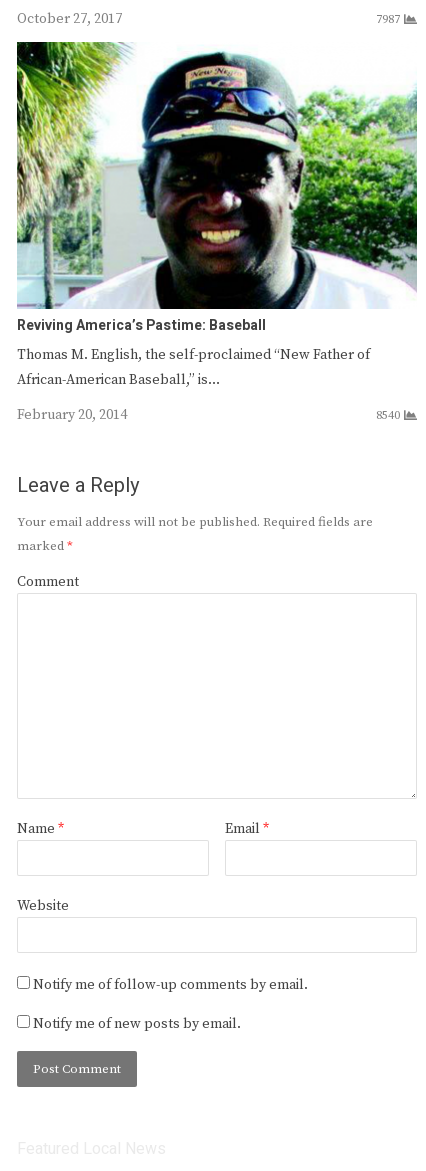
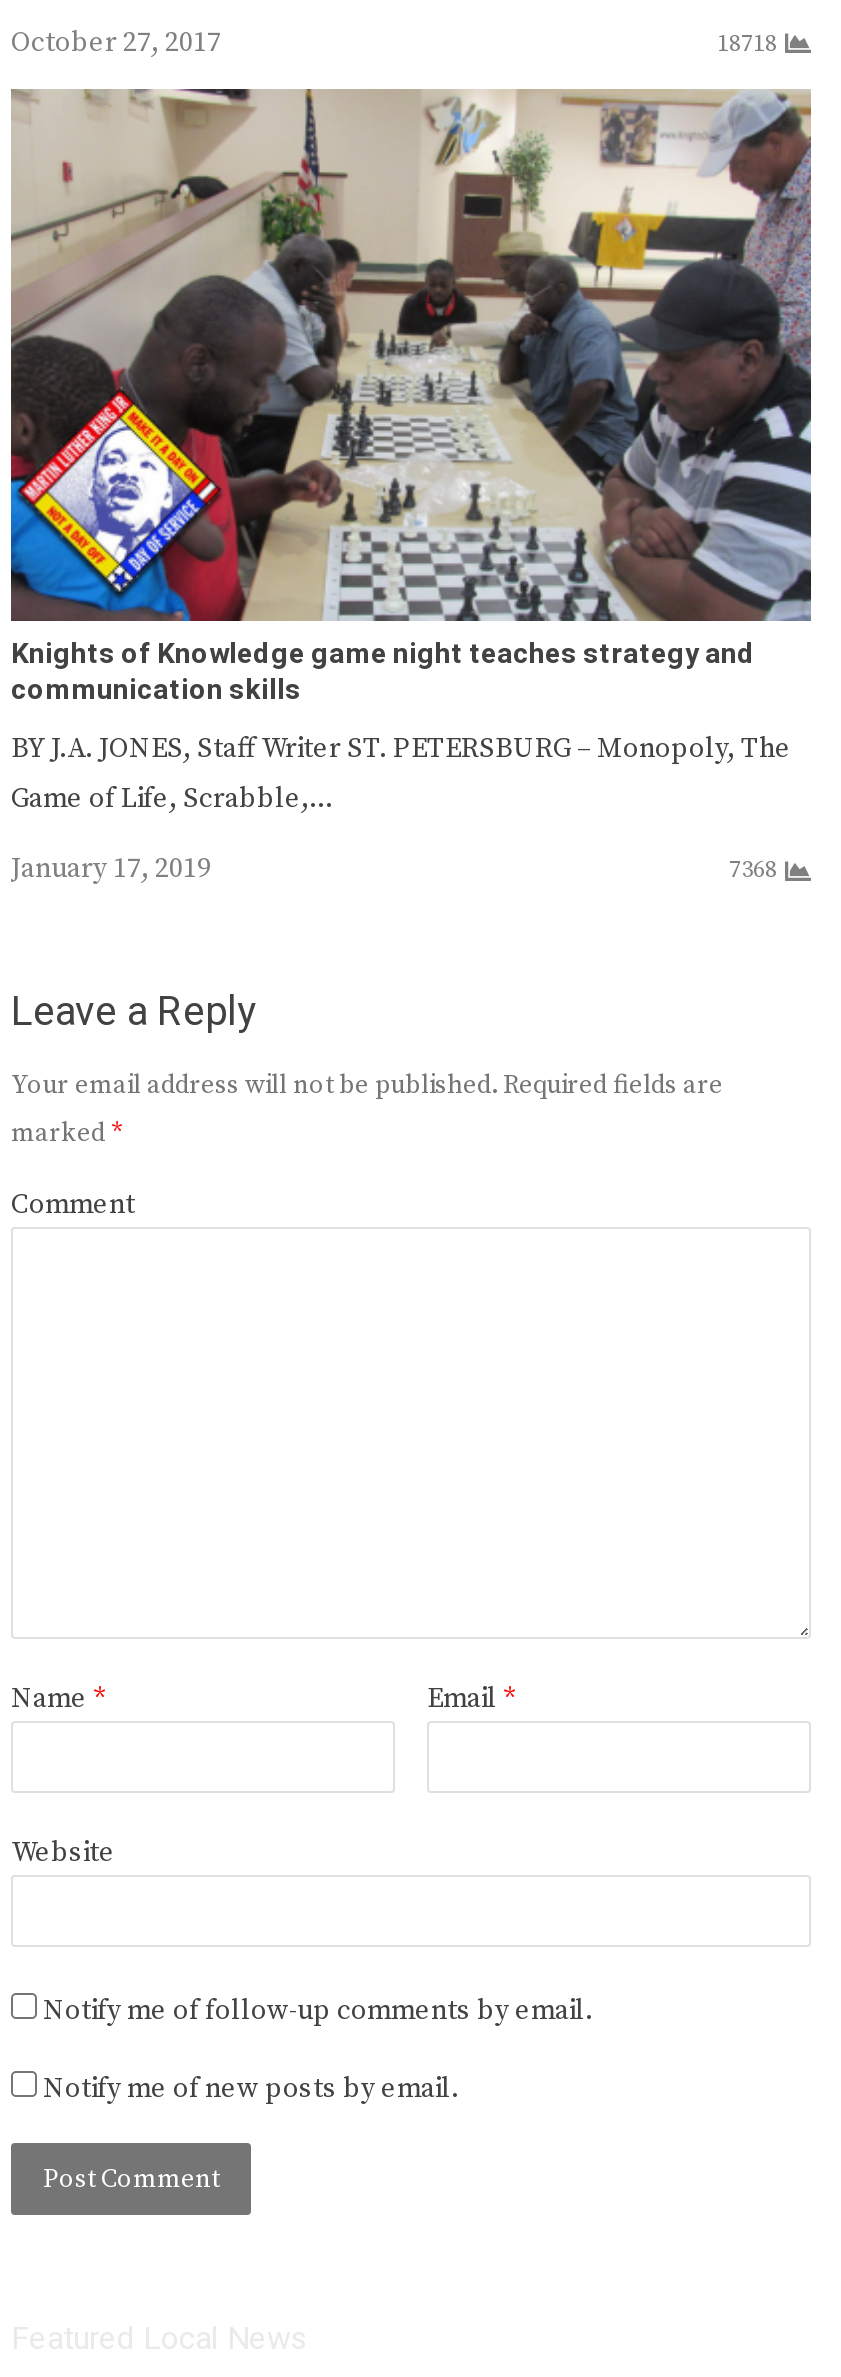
- 7987
+ 18718

- [image]
- Reviving America’s Pastime: Baseball
+ [image]
+ Knights of Knowledge game night teaches strategy and
+ communication skills

- Thomas M. English, the self-proclaimed “New Father of
- African-American Baseball,” is…
+ BY J.A. JONES, Staff Writer ST. PETERSBURG – Monopoly, The
+ Game of Life, Scrabble,…

- February 20, 2014
- 8540
+ January 17, 2019
+ 7368
